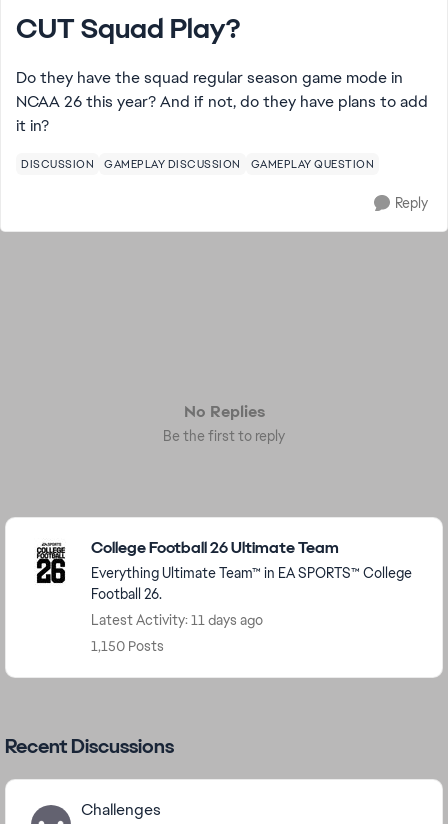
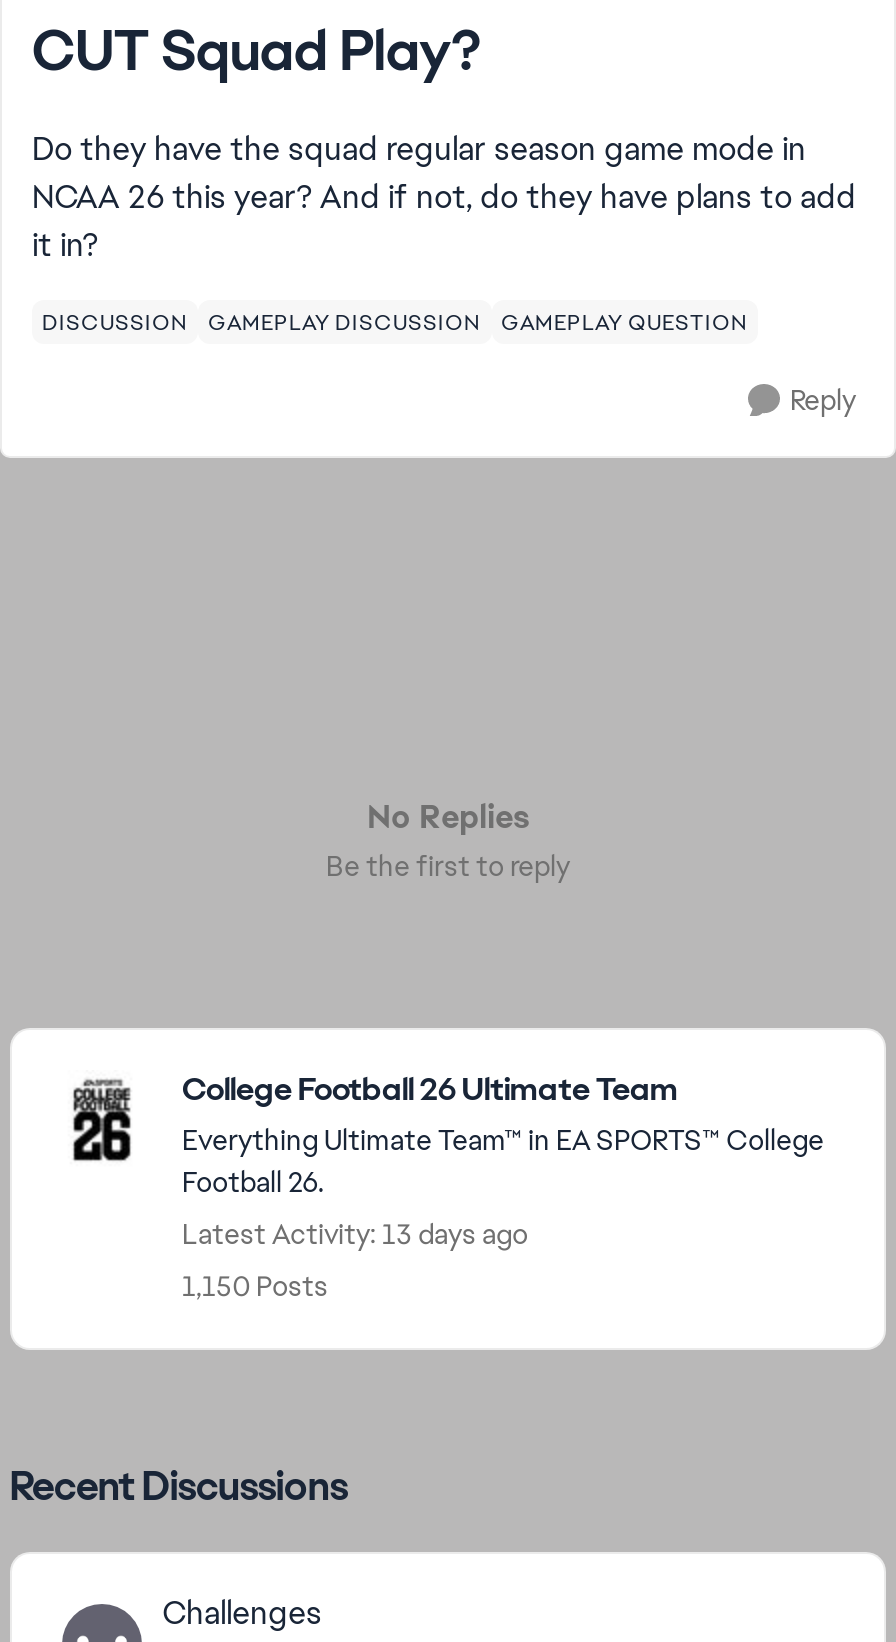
- Latest Activity: 11 days ago
+ Latest Activity: 13 days ago
